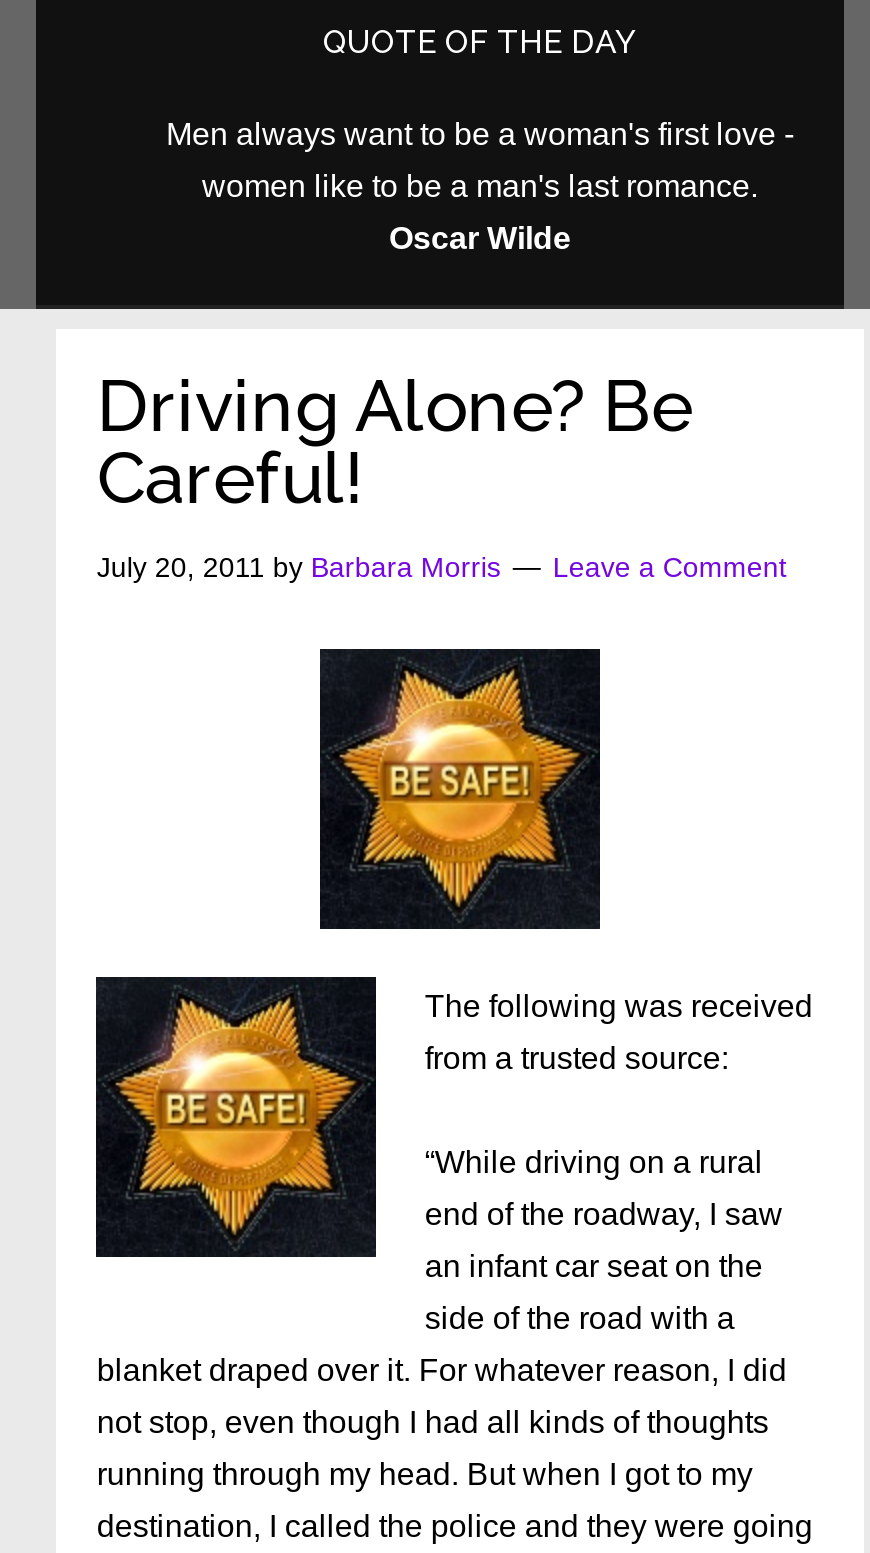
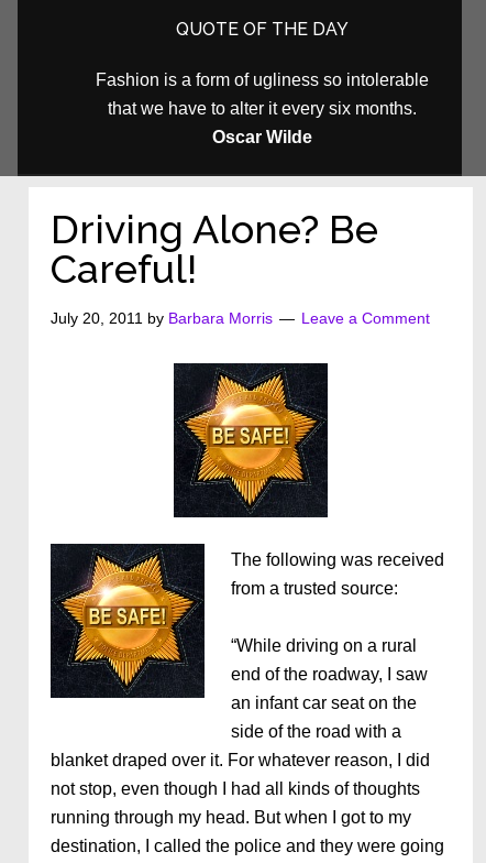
- Men always want to be a woman's first love -
+ Fashion is a form of ugliness so intolerable

- women like to be a man's last romance.
+ that we have to alter it every six months.
